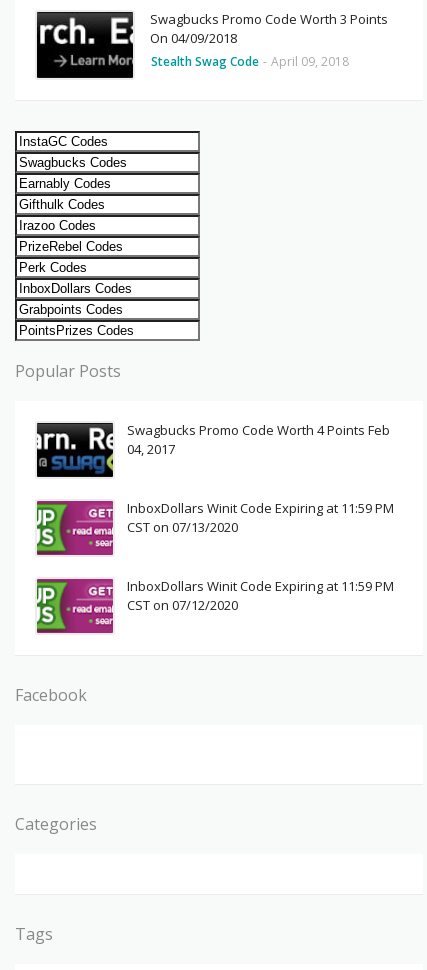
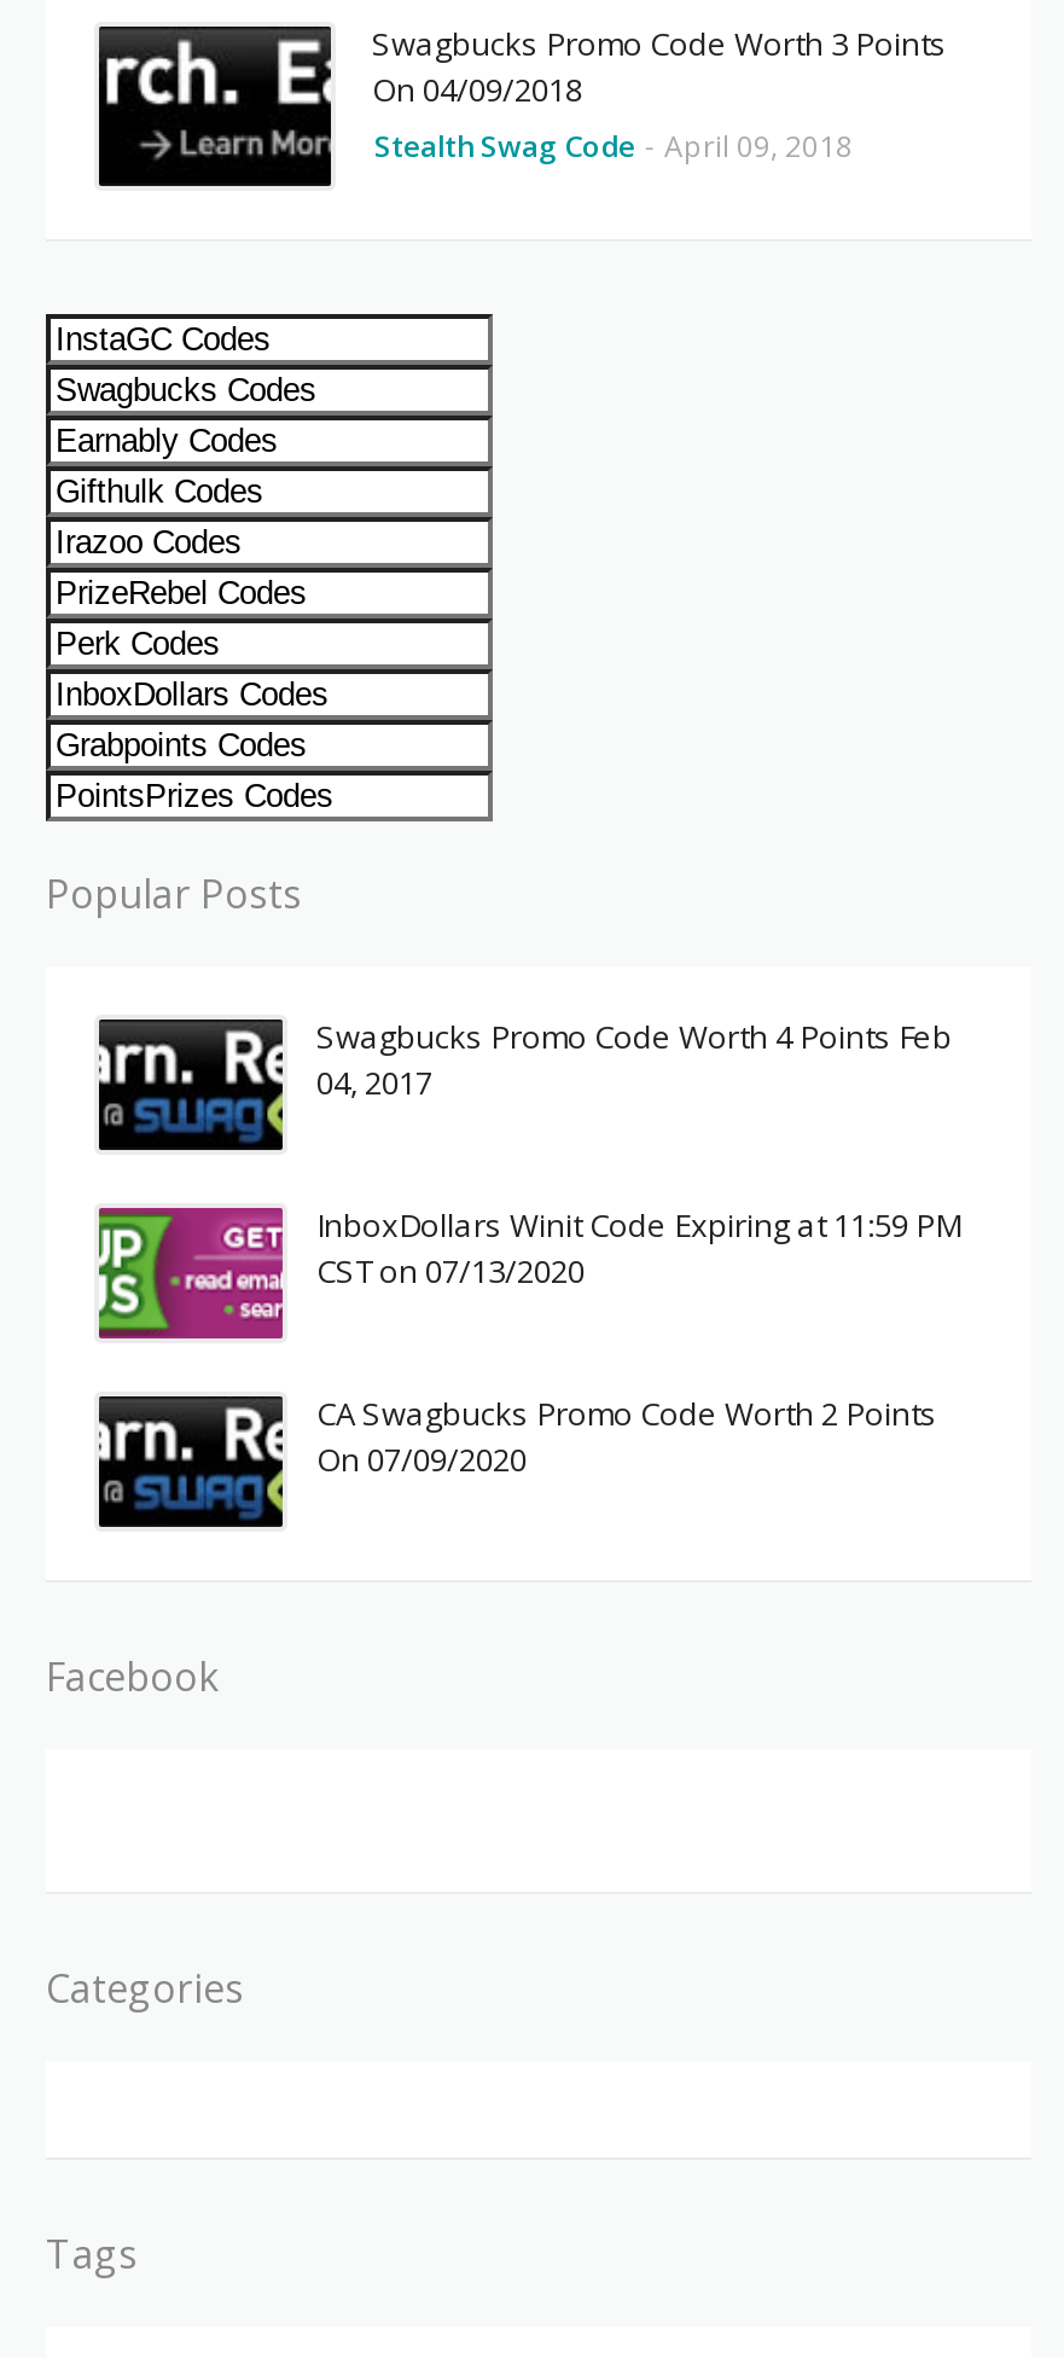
- [image]
- InboxDollars Winit Code Expiring at 11:59 PM
- CST on 07/12/2020
+ [image]
+ CA Swagbucks Promo Code Worth 2 Points
+ On 07/09/2020
